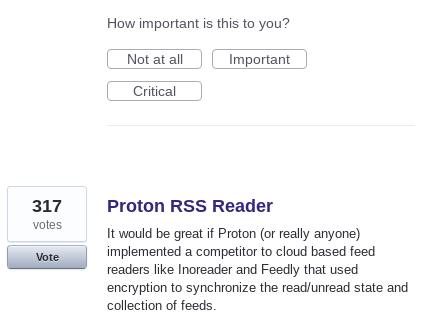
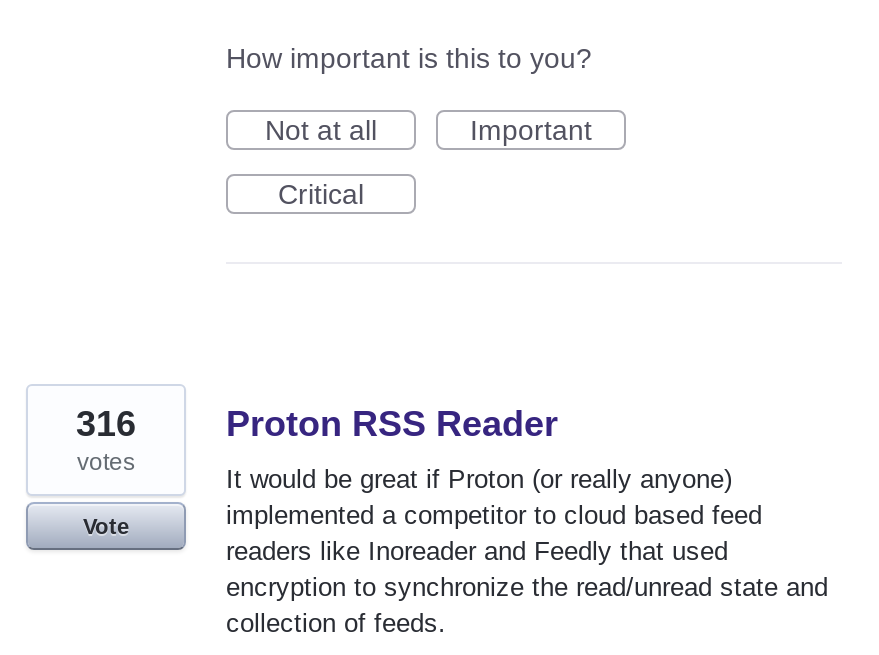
- 317
+ 316
